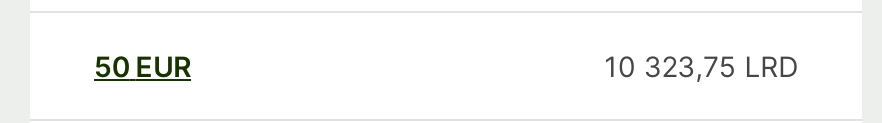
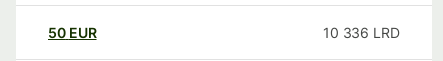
- 10 323,75 LRD
+ 10 336 LRD
